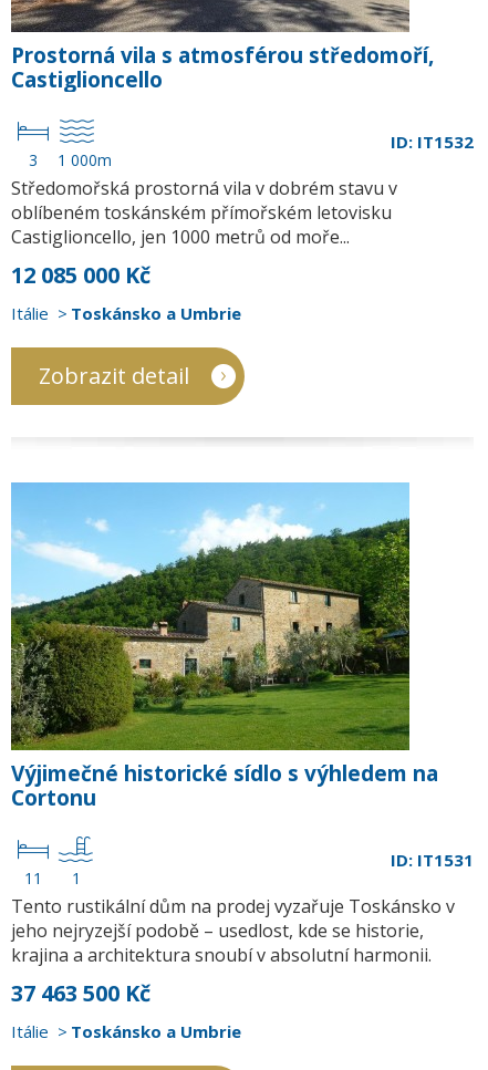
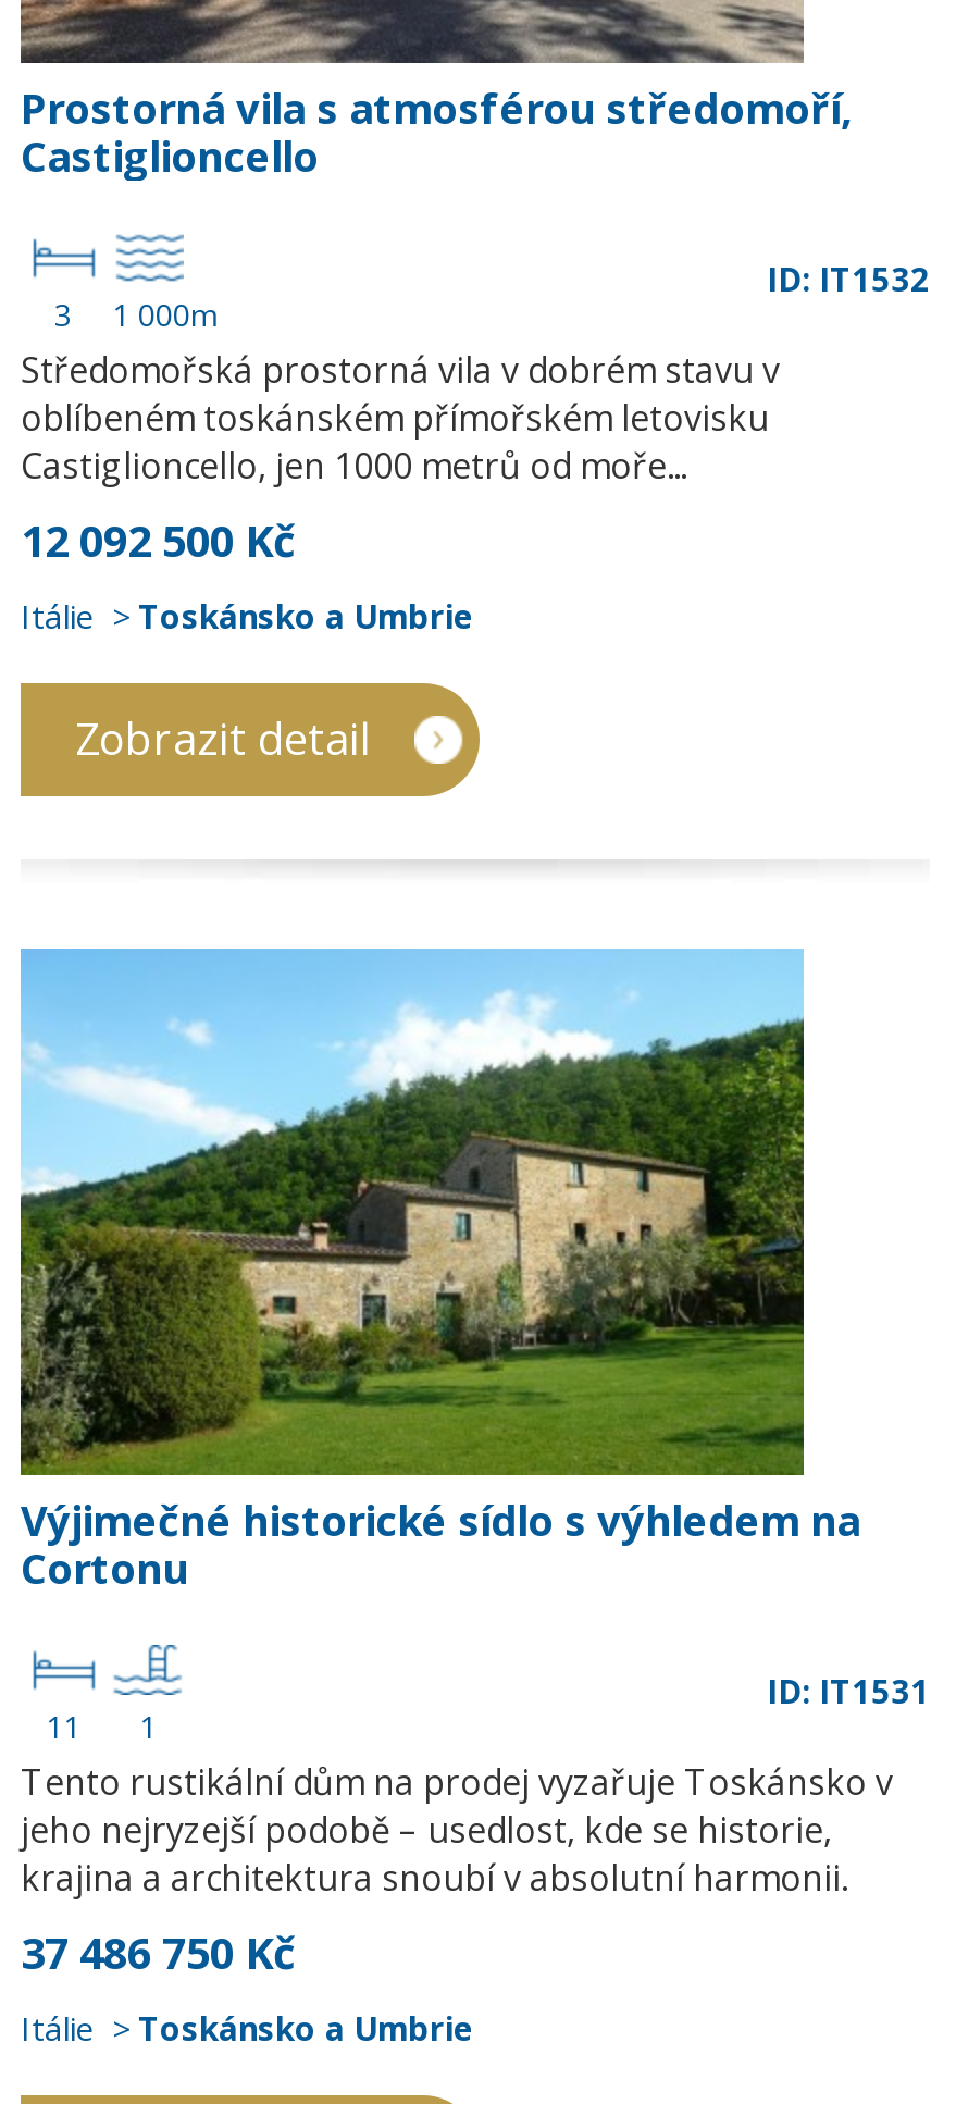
- 12 085 000 Kč
+ 12 092 500 Kč

- 37 463 500 Kč
+ 37 486 750 Kč
